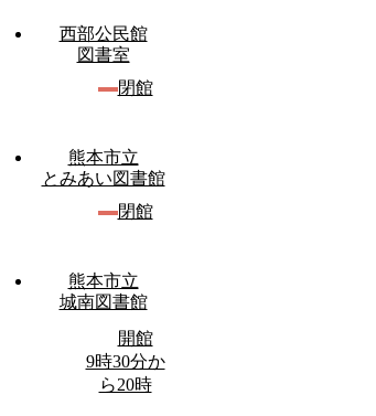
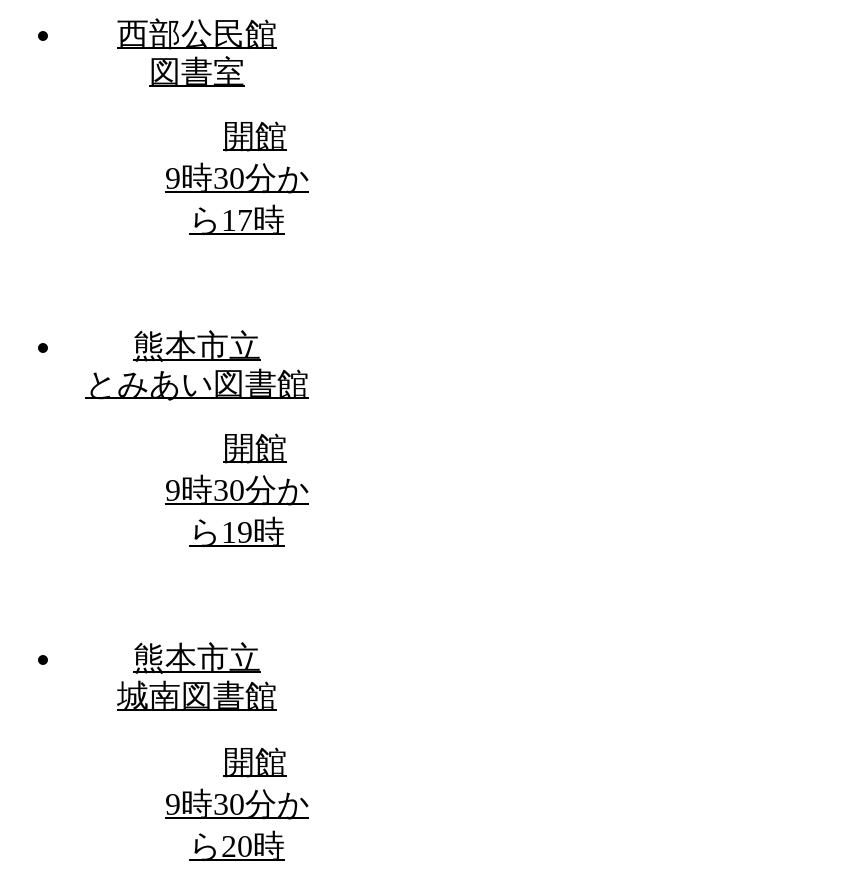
- 閉館
+ 開館
+ 9時30分か
+ ら17時

- 閉館
+ 開館
+ 9時30分か
+ ら19時
